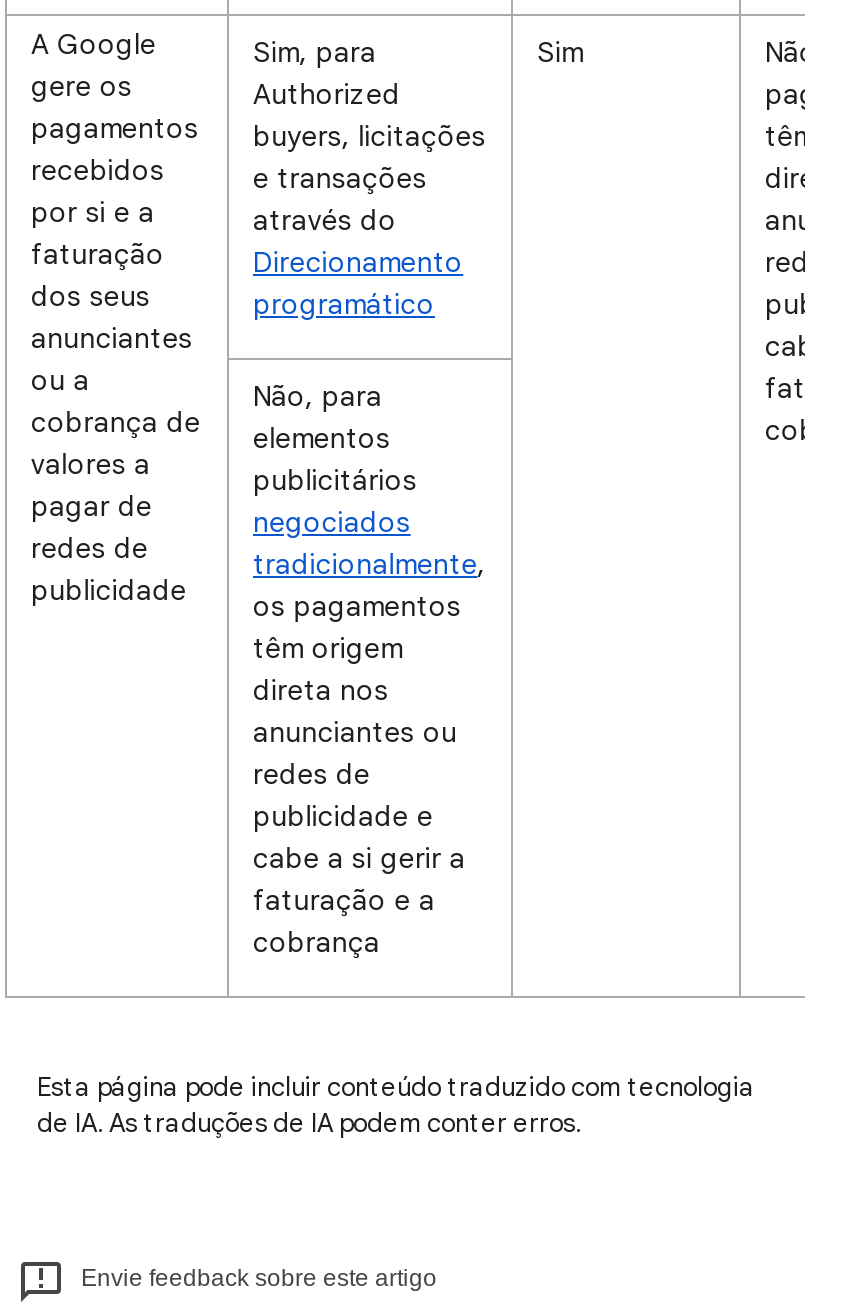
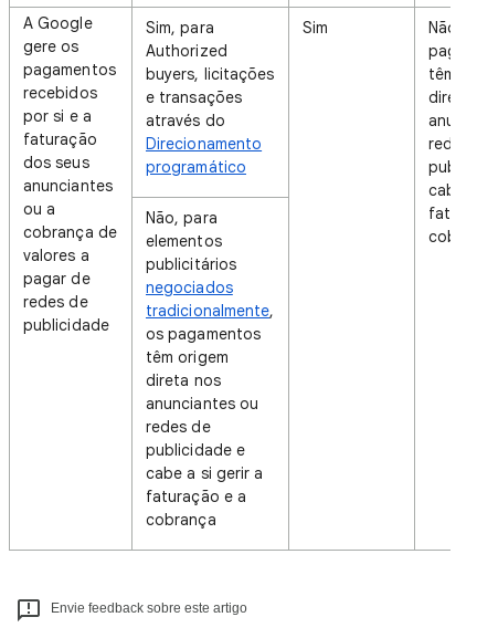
- Esta página pode incluir conteúdo traduzido com tecnologia
- de IA. As traduções de IA podem conter erros.
